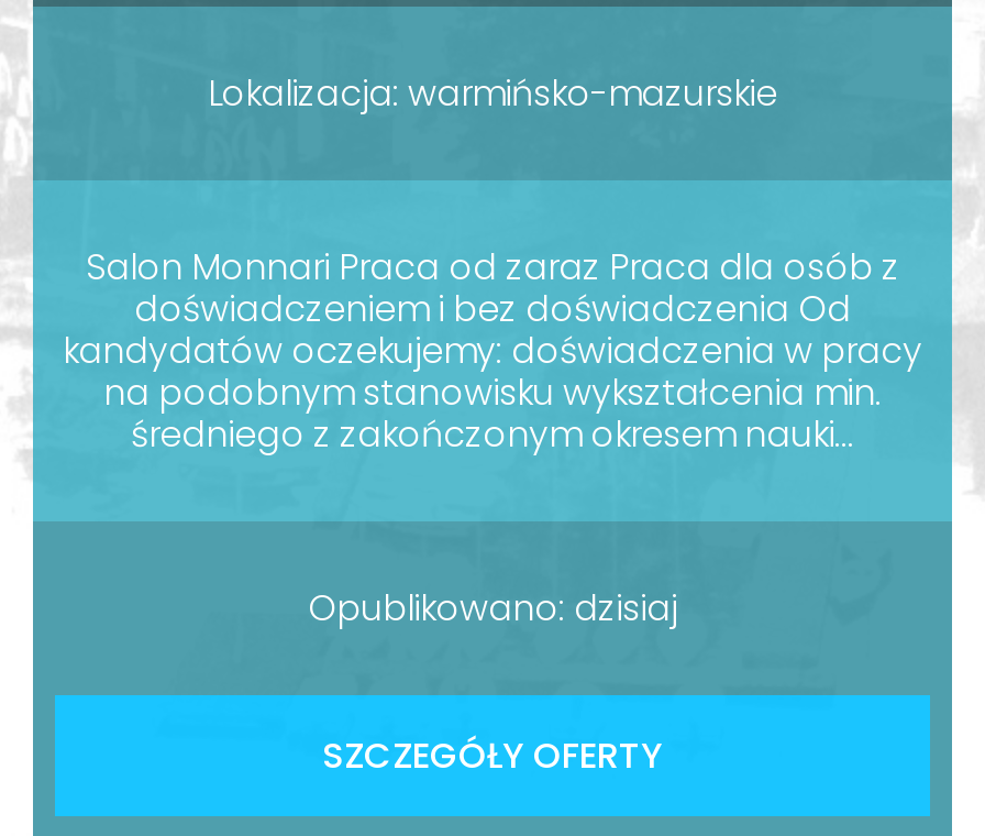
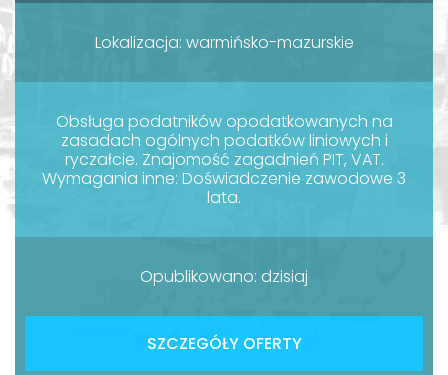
- Salon Monnari Praca od zaraz Praca dla osób z
- doświadczeniem i bez doświadczenia Od
- kandydatów oczekujemy: doświadczenia w pracy
- na podobnym stanowisku wykształcenia min.
- średniego z zakończonym okresem nauki...
+ Obsługa podatników opodatkowanych na
+ zasadach ogólnych podatków liniowych i
+ ryczałcie. Znajomość zagadnień PIT, VAT.
+ Wymagania inne: Doświadczenie zawodowe 3
+ lata.
